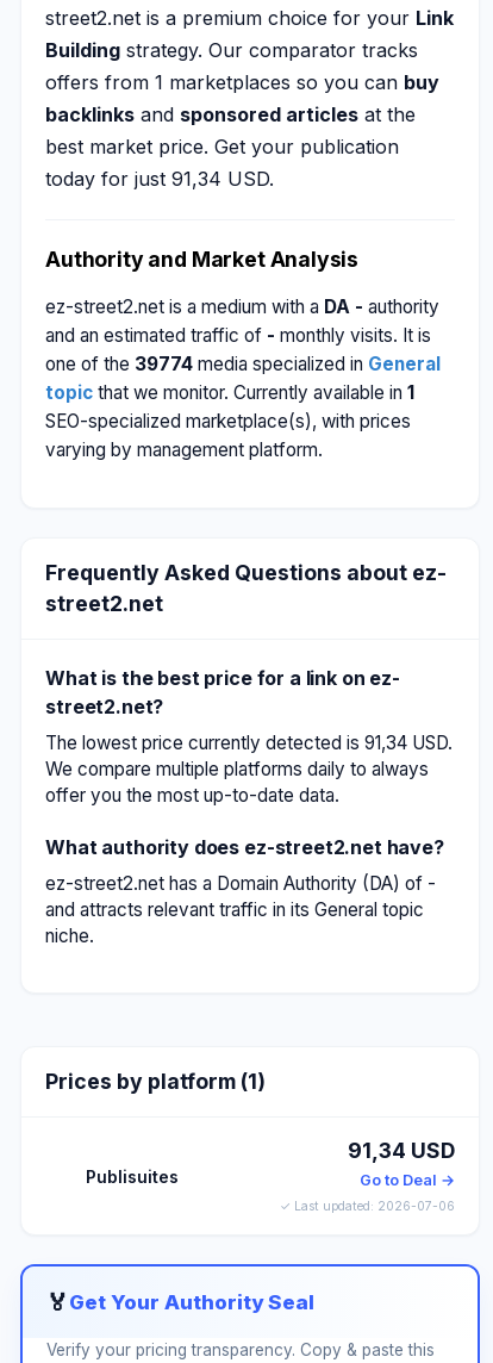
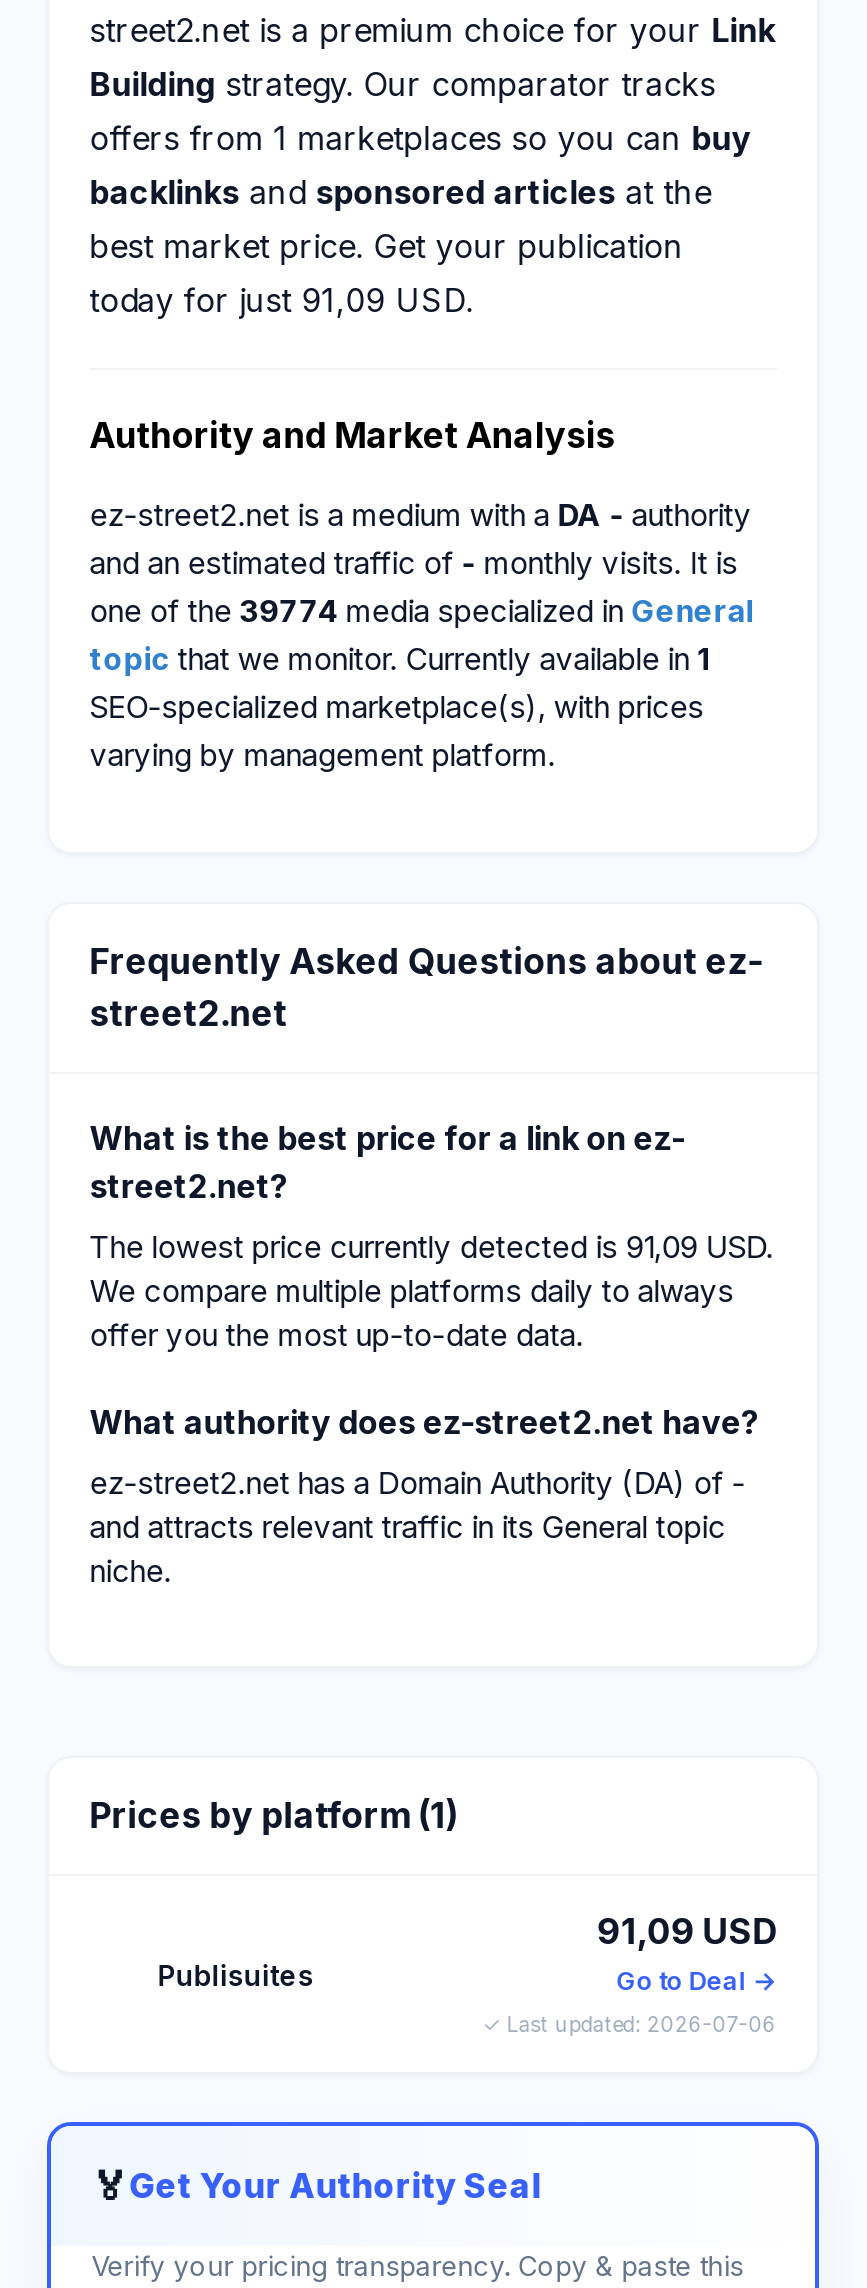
- today for just 91,34 USD.
+ today for just 91,09 USD.

- The lowest price currently detected is 91,34 USD.
+ The lowest price currently detected is 91,09 USD.

- 91,34 USD
+ 91,09 USD
